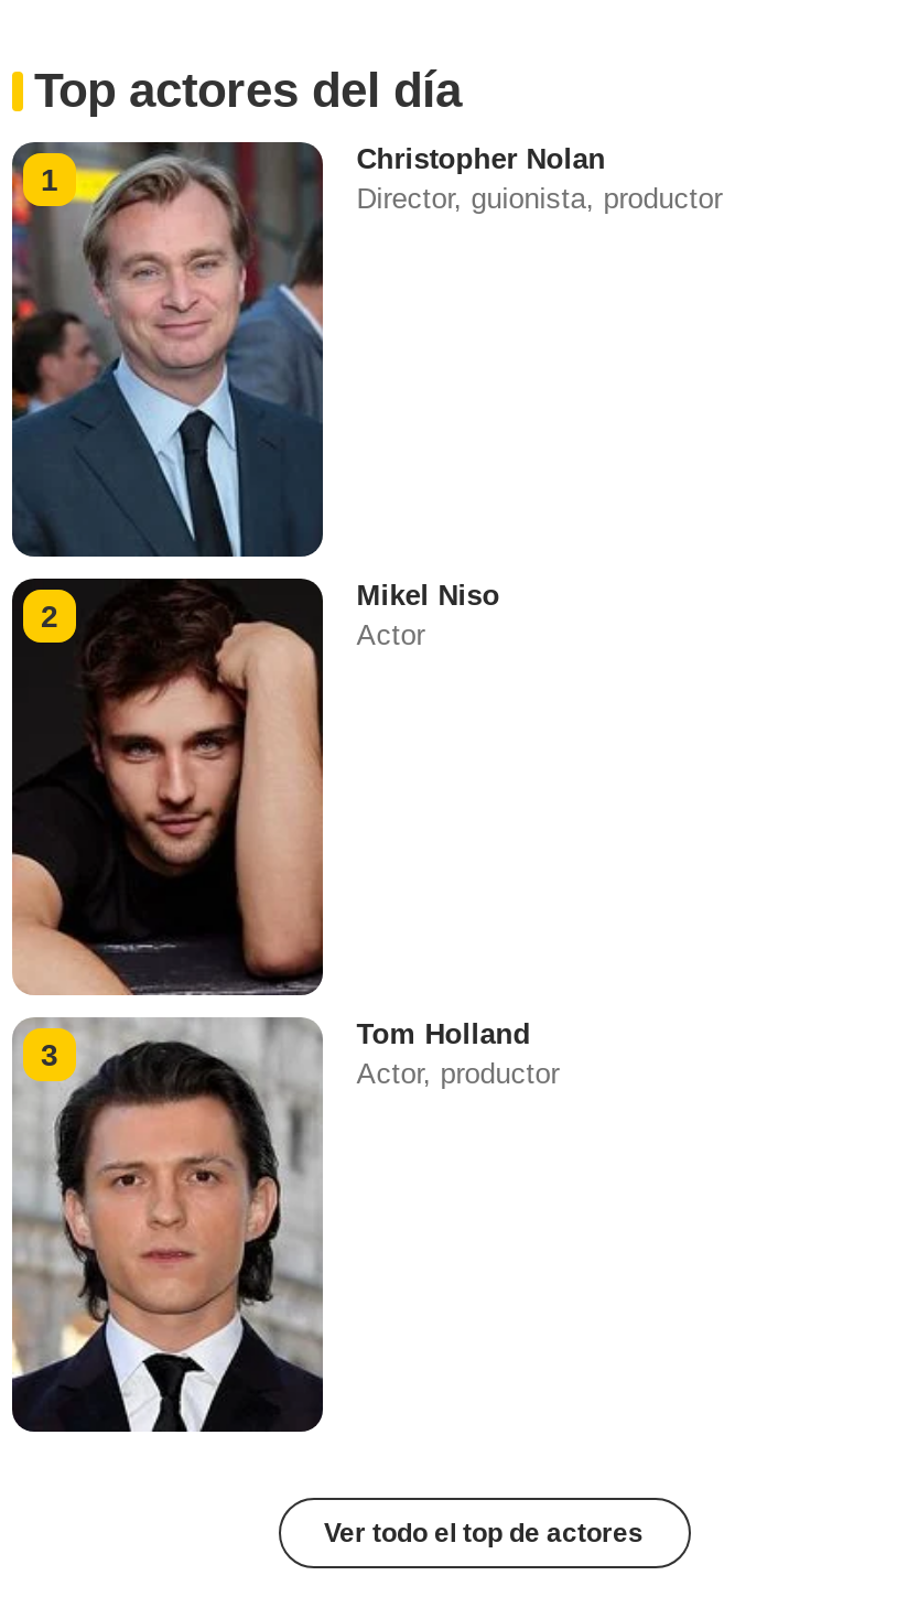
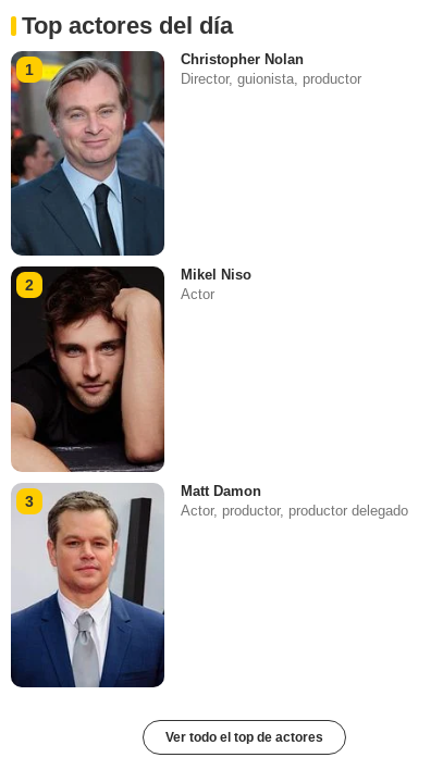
- [image]
- Tom Holland
- Actor, productor
+ [image]
+ Matt Damon
+ Actor, productor, productor delegado
